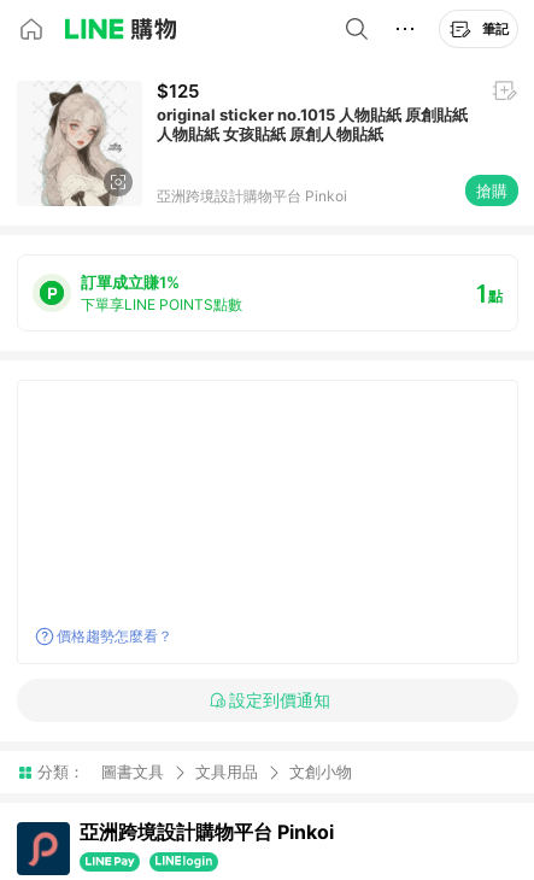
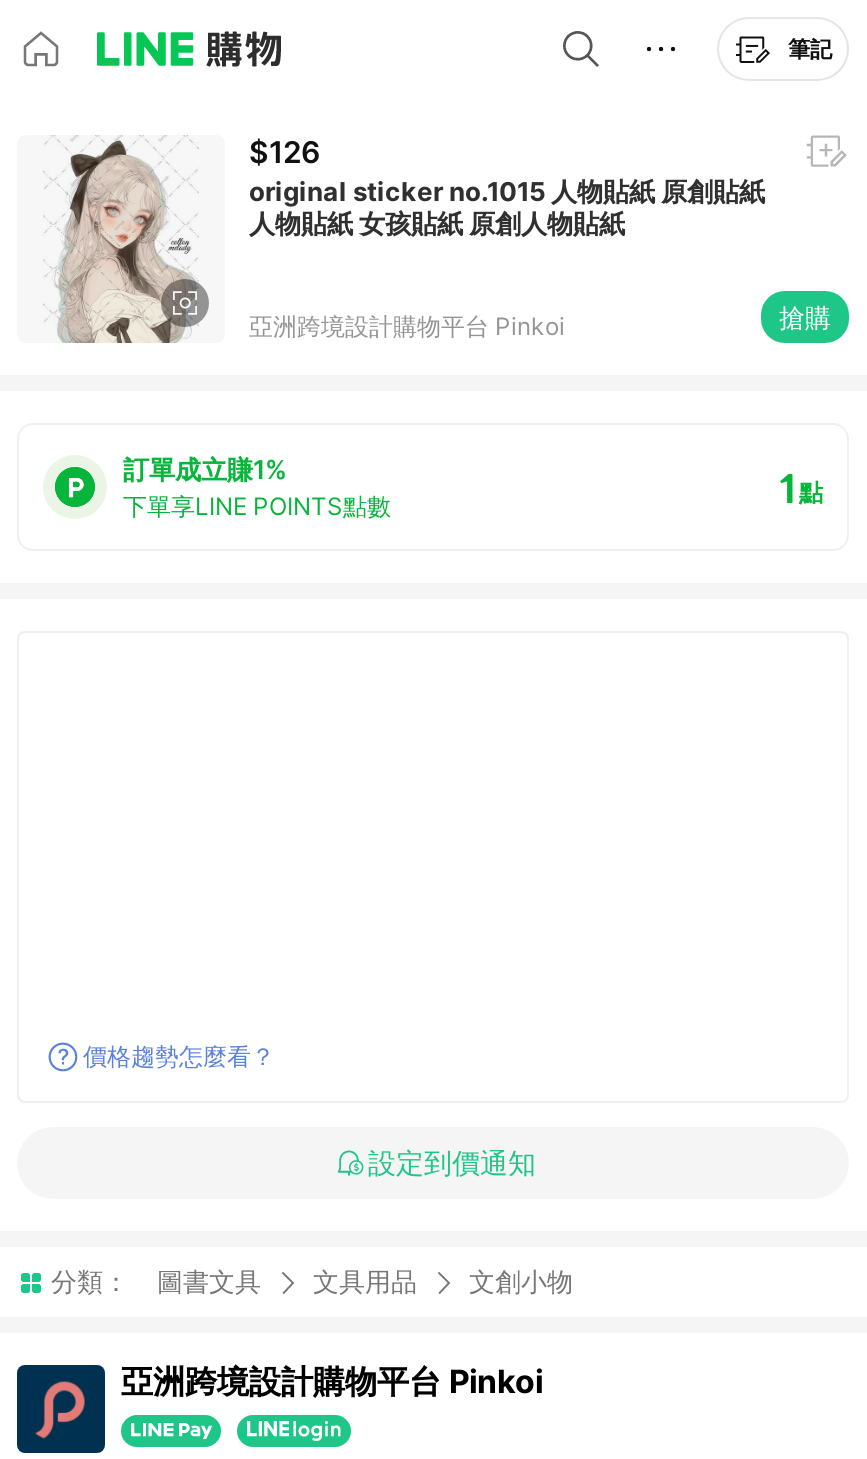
- $125
+ $126
